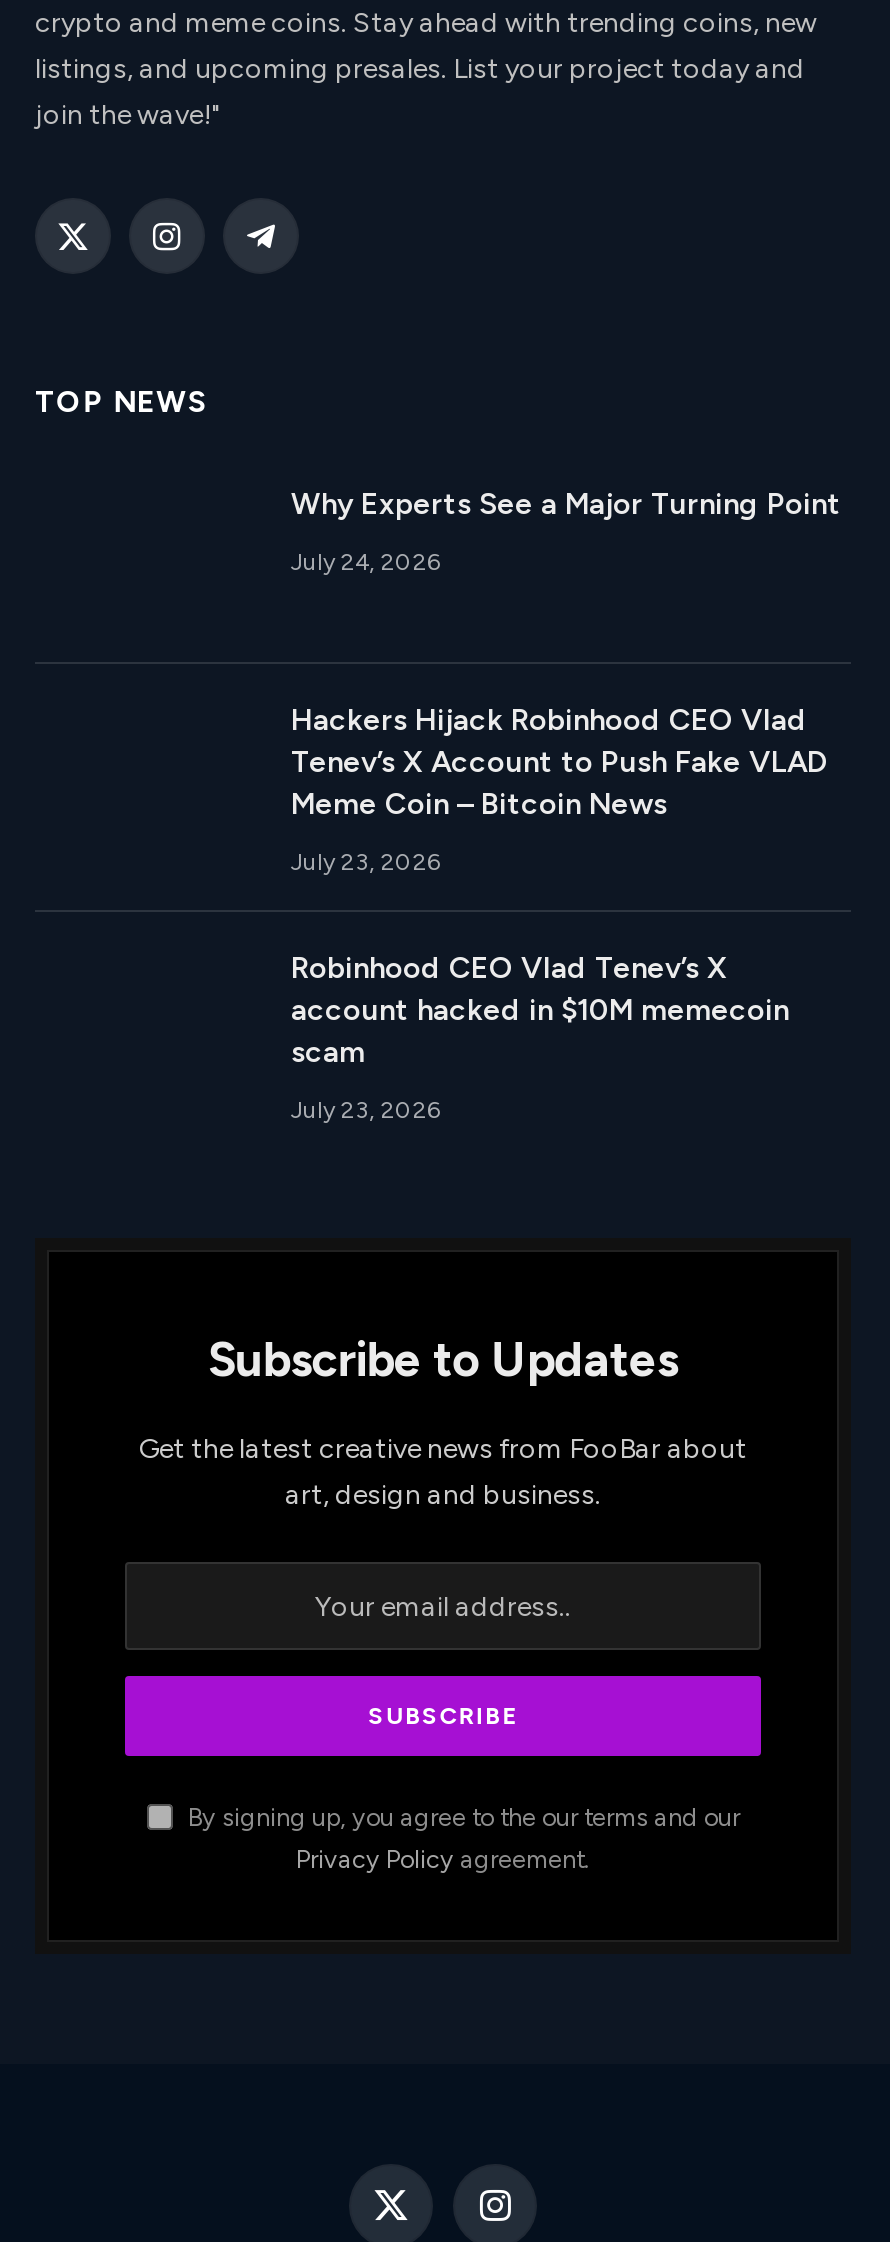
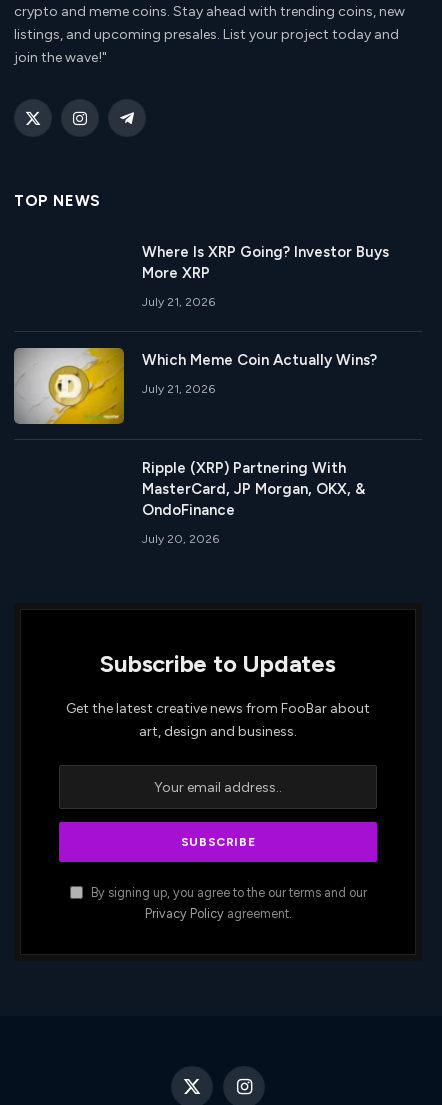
+ [image]

- Why Experts See a Major Turning Point
+ Where Is XRP Going? Investor Buys
+ More XRP

- July 24, 2026
+ July 21, 2026

- Hackers Hijack Robinhood CEO Vlad
- Tenev’s X Account to Push Fake VLAD
- Meme Coin – Bitcoin News
+ Which Meme Coin Actually Wins?

- July 23, 2026
+ July 21, 2026

- Robinhood CEO Vlad Tenev’s X
- account hacked in $10M memecoin
- scam
+ Ripple (XRP) Partnering With
+ MasterCard, JP Morgan, OKX, &
+ OndoFinance

- July 23, 2026
+ July 20, 2026
